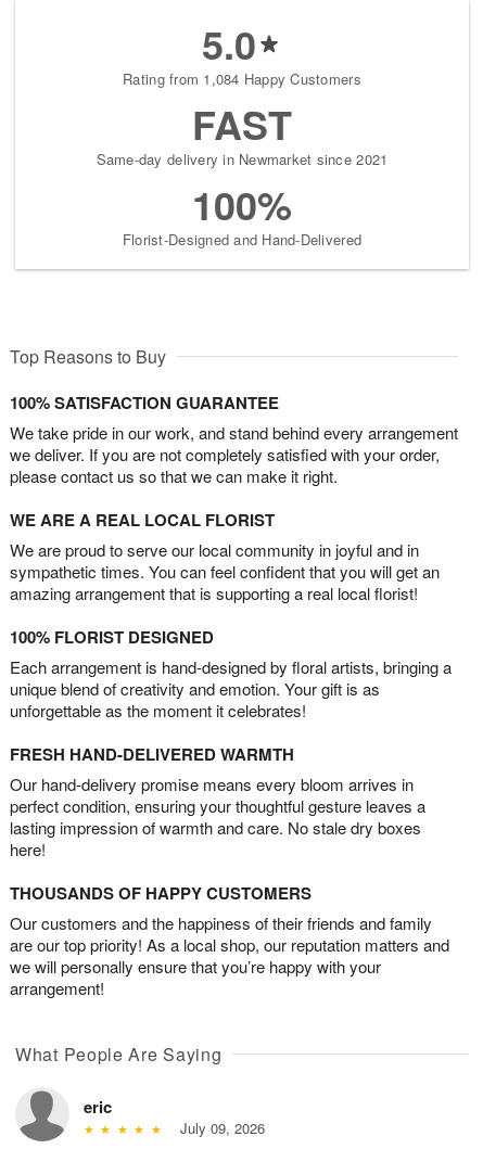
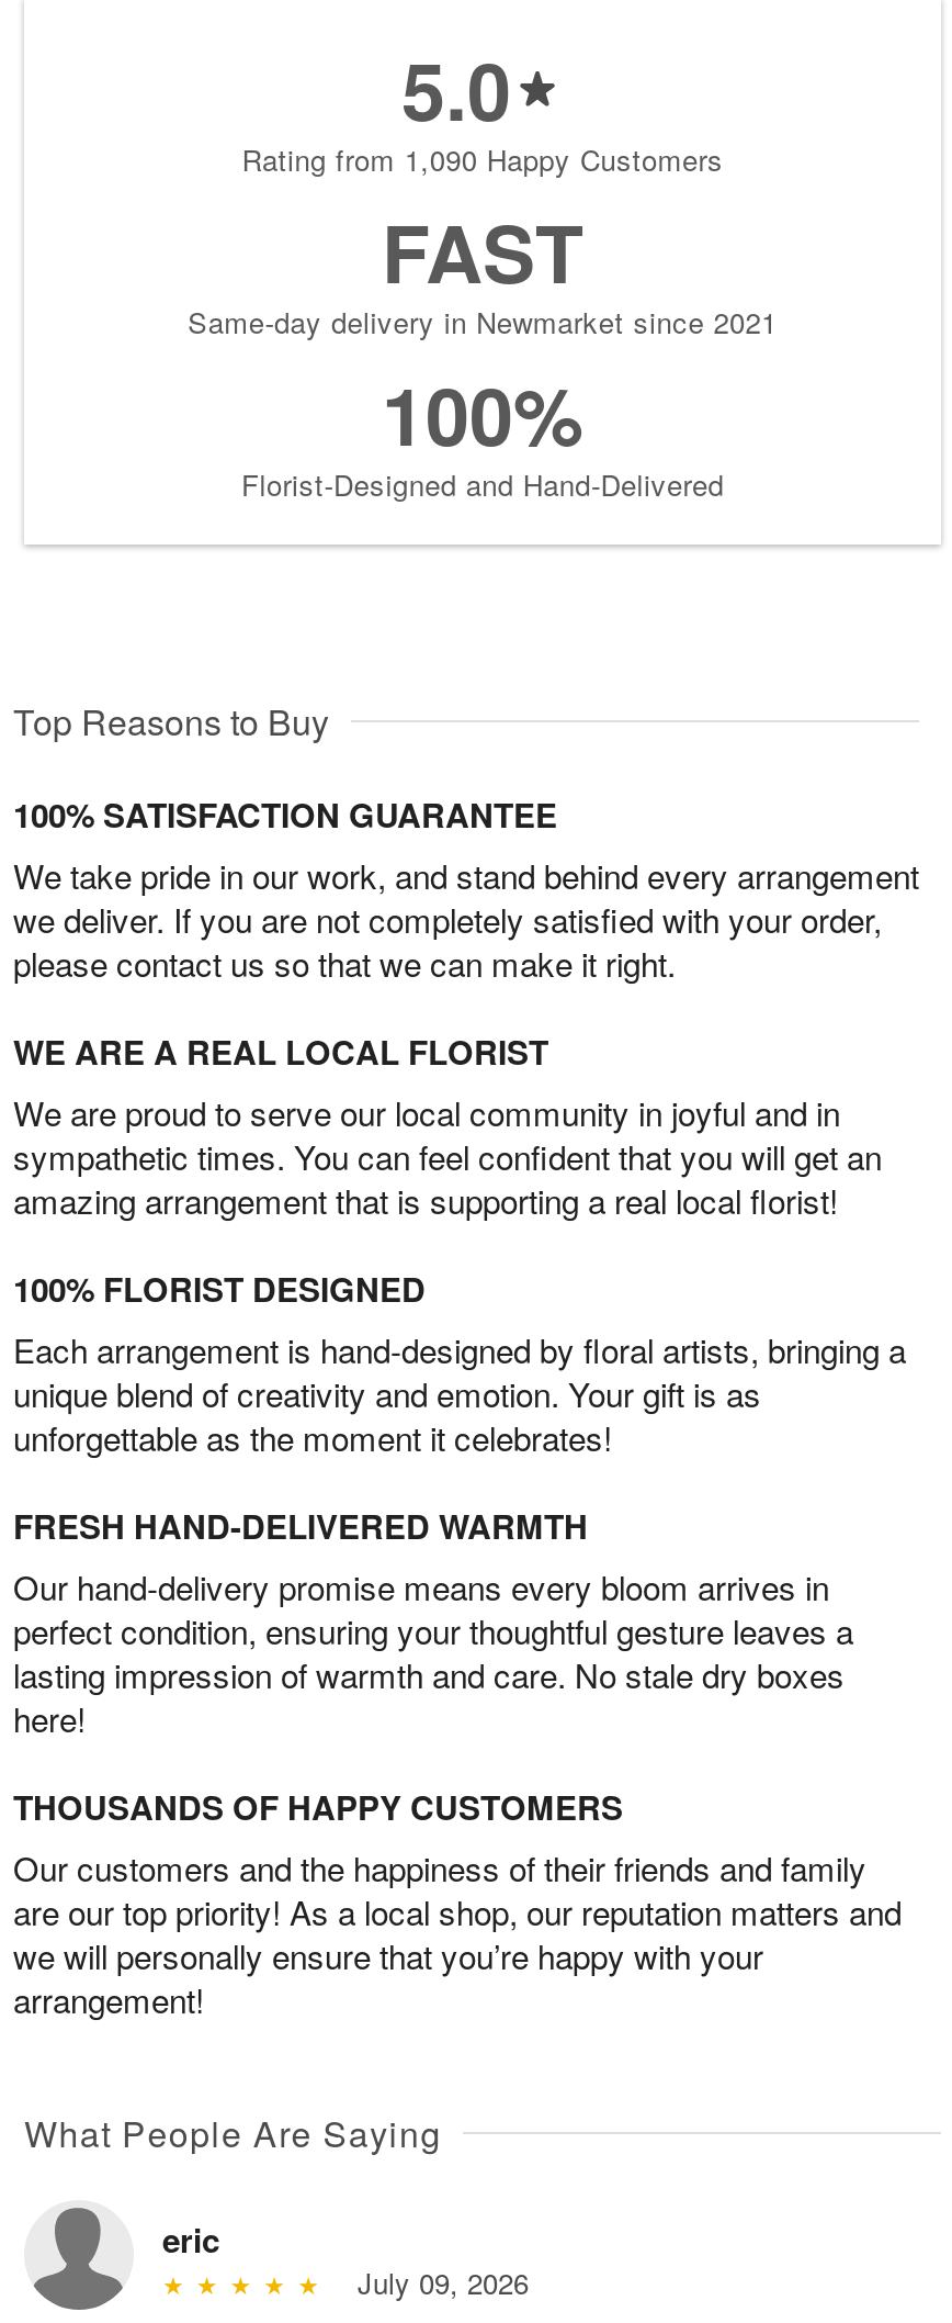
- Rating from 1,084 Happy Customers
+ Rating from 1,090 Happy Customers
